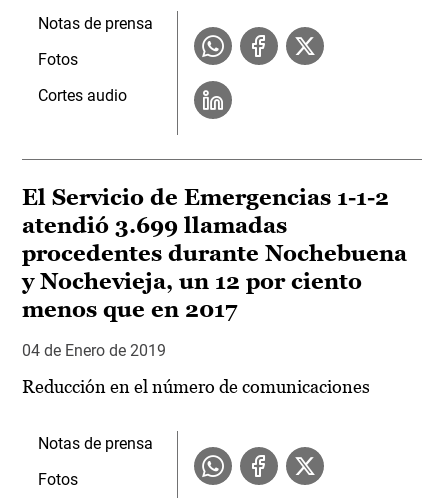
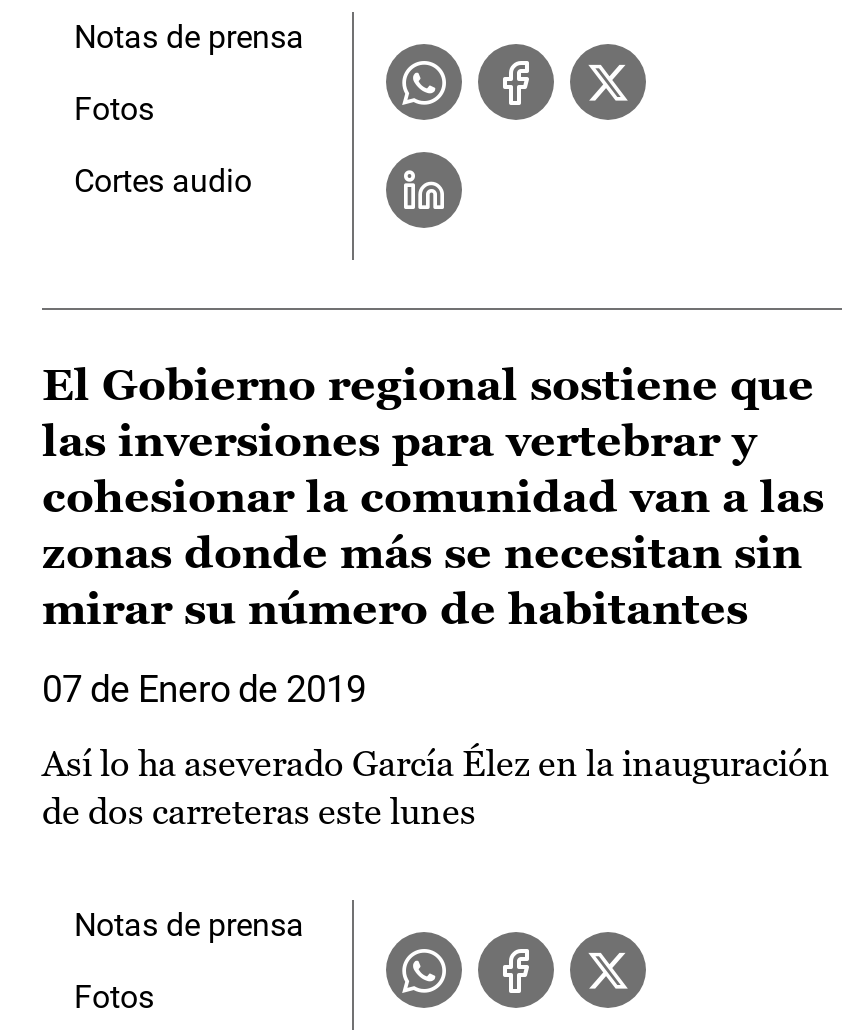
- El Servicio de Emergencias 1-1-2
- atendió 3.699 llamadas
- procedentes durante Nochebuena
- y Nochevieja, un 12 por ciento
- menos que en 2017
+ El Gobierno regional sostiene que
+ las inversiones para vertebrar y
+ cohesionar la comunidad van a las
+ zonas donde más se necesitan sin
+ mirar su número de habitantes

- 04 de Enero de 2019
+ 07 de Enero de 2019

- Reducción en el número de comunicaciones
+ Así lo ha aseverado García Élez en la inauguración
+ de dos carreteras este lunes
